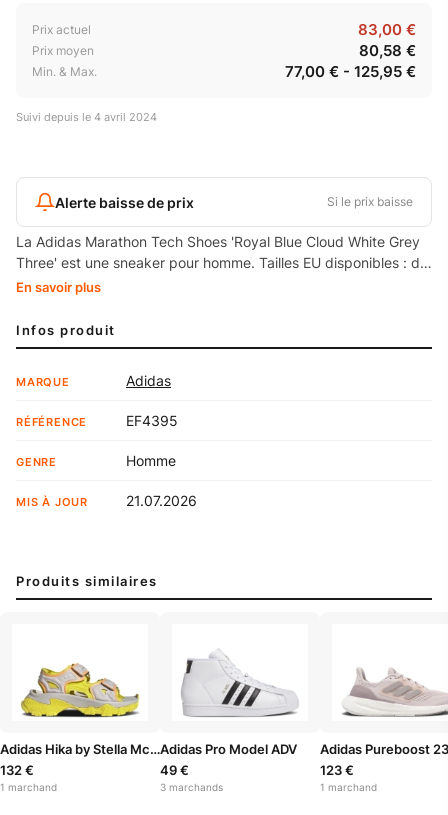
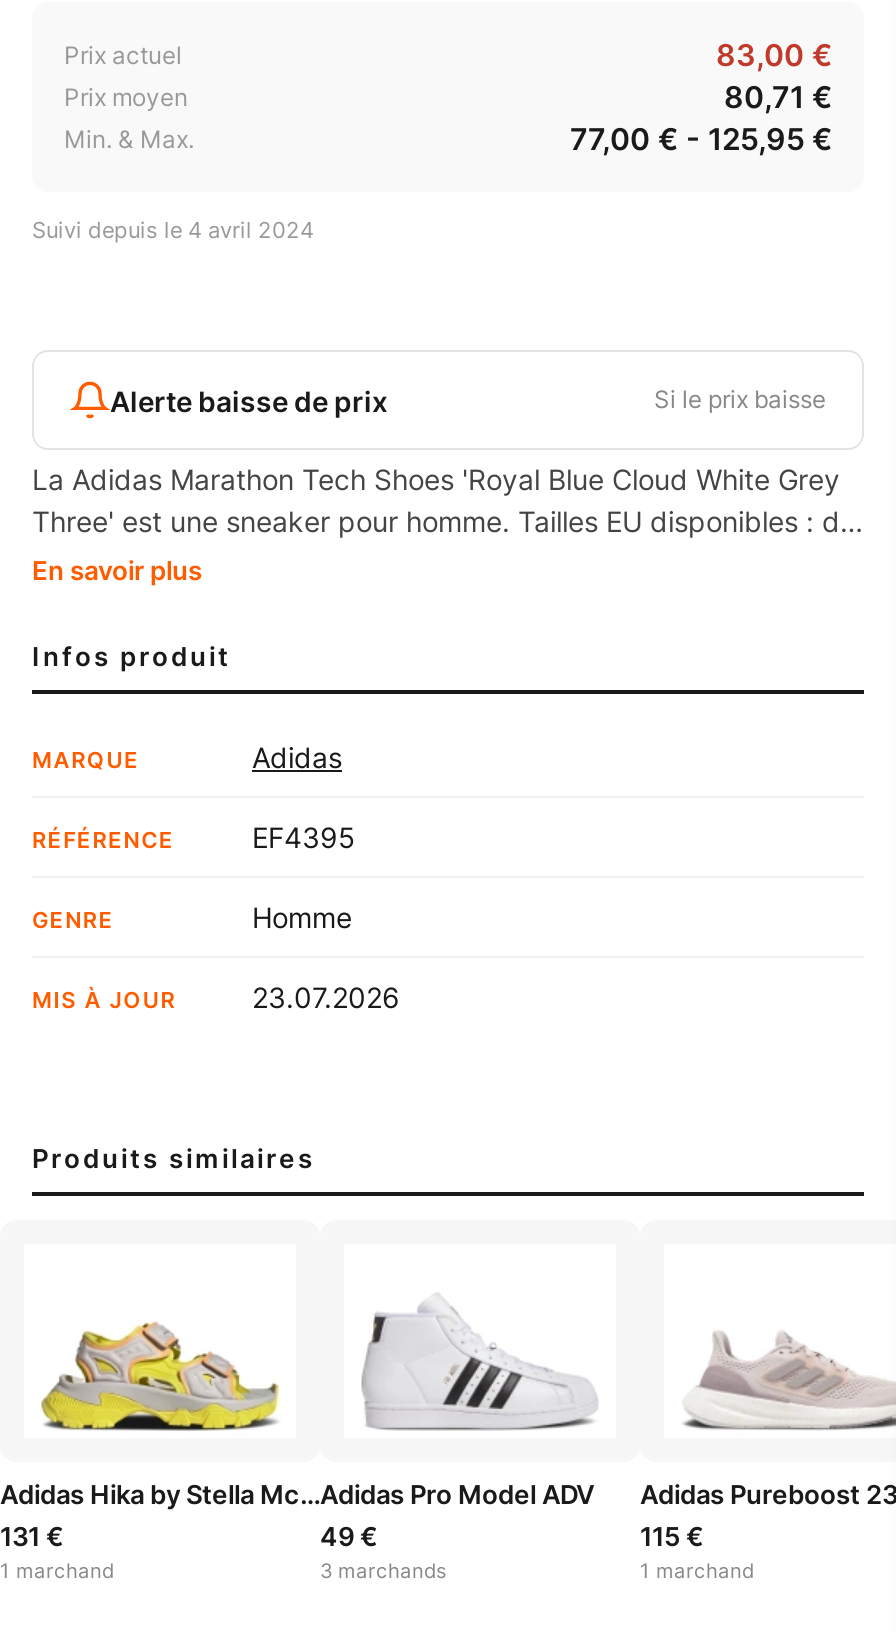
- 80,58 €
+ 80,71 €

- 21.07.2026
+ 23.07.2026

- 132 €
+ 131 €

- 123 €
+ 115 €
